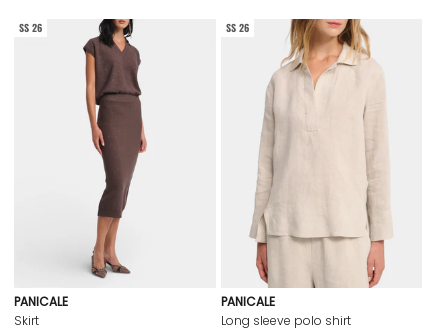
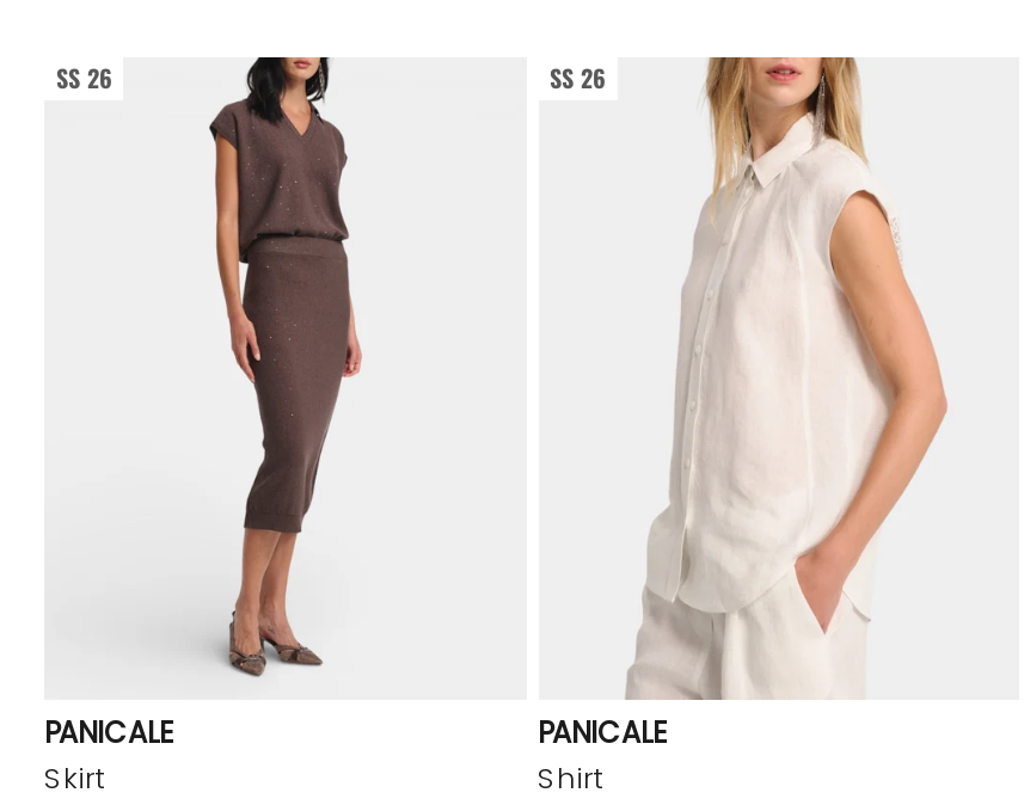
- [image]
- Long sleeve polo shirt
+ [image]
+ Shirt
